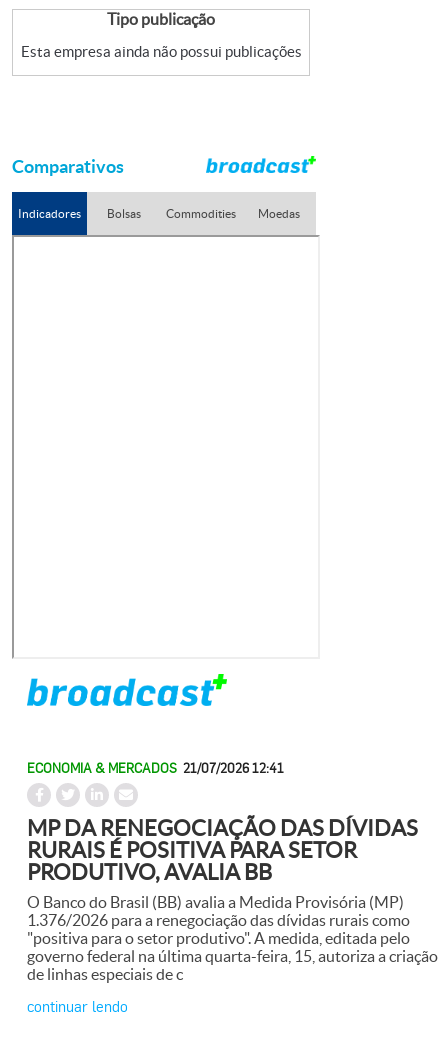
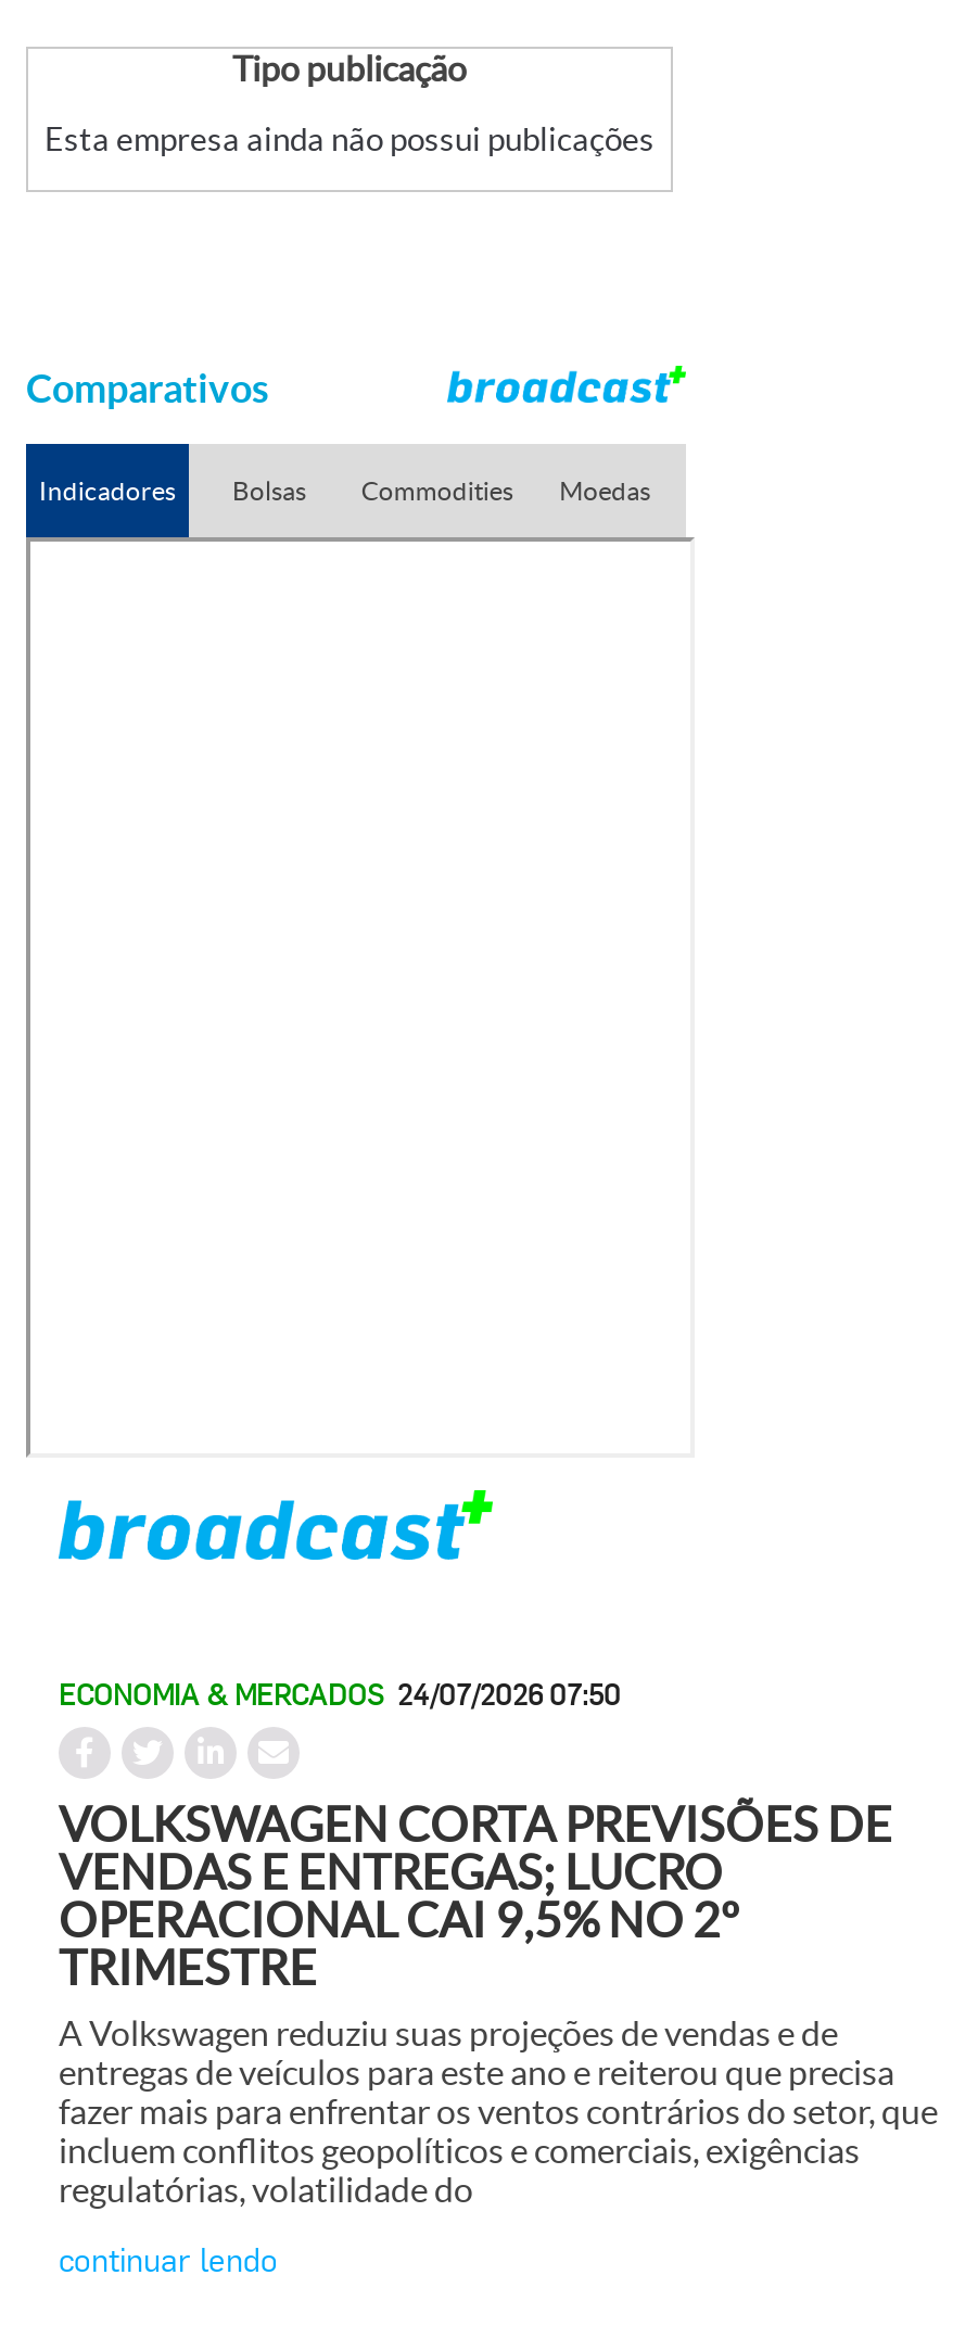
- ECONOMIA & MERCADOS 21/07/2026 12:41
+ ECONOMIA & MERCADOS 24/07/2026 07:50

- MP DA RENEGOCIAÇÃO DAS DÍVIDAS
- RURAIS É POSITIVA PARA SETOR
- PRODUTIVO, AVALIA BB
- O Banco do Brasil (BB) avalia a Medida Provisória (MP)
- 1.376/2026 para a renegociação das dívidas rurais como
- "positiva para o setor produtivo". A medida, editada pelo
- governo federal na última quarta-feira, 15, autoriza a criação
- de linhas especiais de c
+ VOLKSWAGEN CORTA PREVISÕES DE
+ VENDAS E ENTREGAS; LUCRO
+ OPERACIONAL CAI 9,5% NO 2º
+ TRIMESTRE
+ A Volkswagen reduziu suas projeções de vendas e de
+ entregas de veículos para este ano e reiterou que precisa
+ fazer mais para enfrentar os ventos contrários do setor, que
+ incluem conflitos geopolíticos e comerciais, exigências
+ regulatórias, volatilidade do
